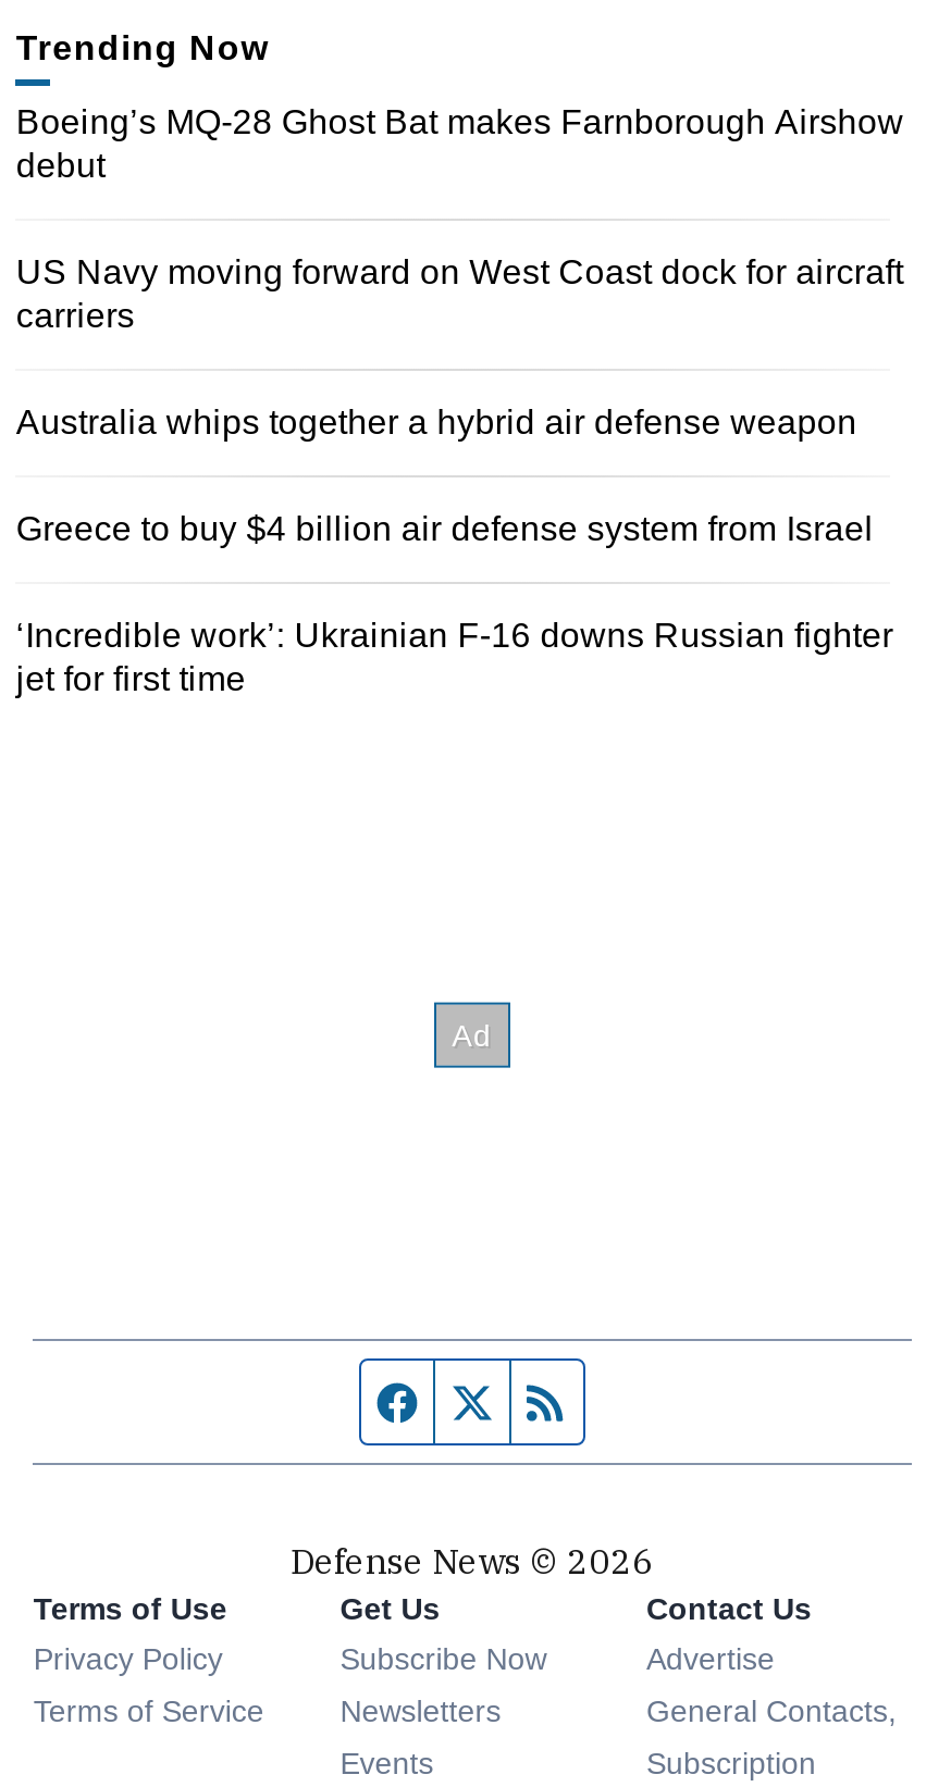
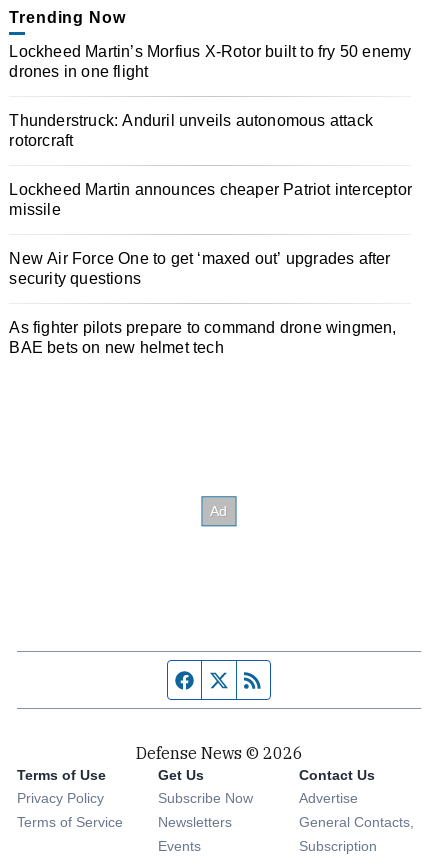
- Boeing’s MQ-28 Ghost Bat makes Farnborough Airshow
- debut
+ Lockheed Martin’s Morfius X-Rotor built to fry 50 enemy
+ drones in one flight

- US Navy moving forward on West Coast dock for aircraft
- carriers
+ Thunderstruck: Anduril unveils autonomous attack
+ rotorcraft

- Australia whips together a hybrid air defense weapon
+ Lockheed Martin announces cheaper Patriot interceptor
+ missile

- Greece to buy $4 billion air defense system from Israel
+ New Air Force One to get ‘maxed out’ upgrades after
+ security questions

- ‘Incredible work’: Ukrainian F-16 downs Russian fighter
- jet for first time
+ As fighter pilots prepare to command drone wingmen,
+ BAE bets on new helmet tech
